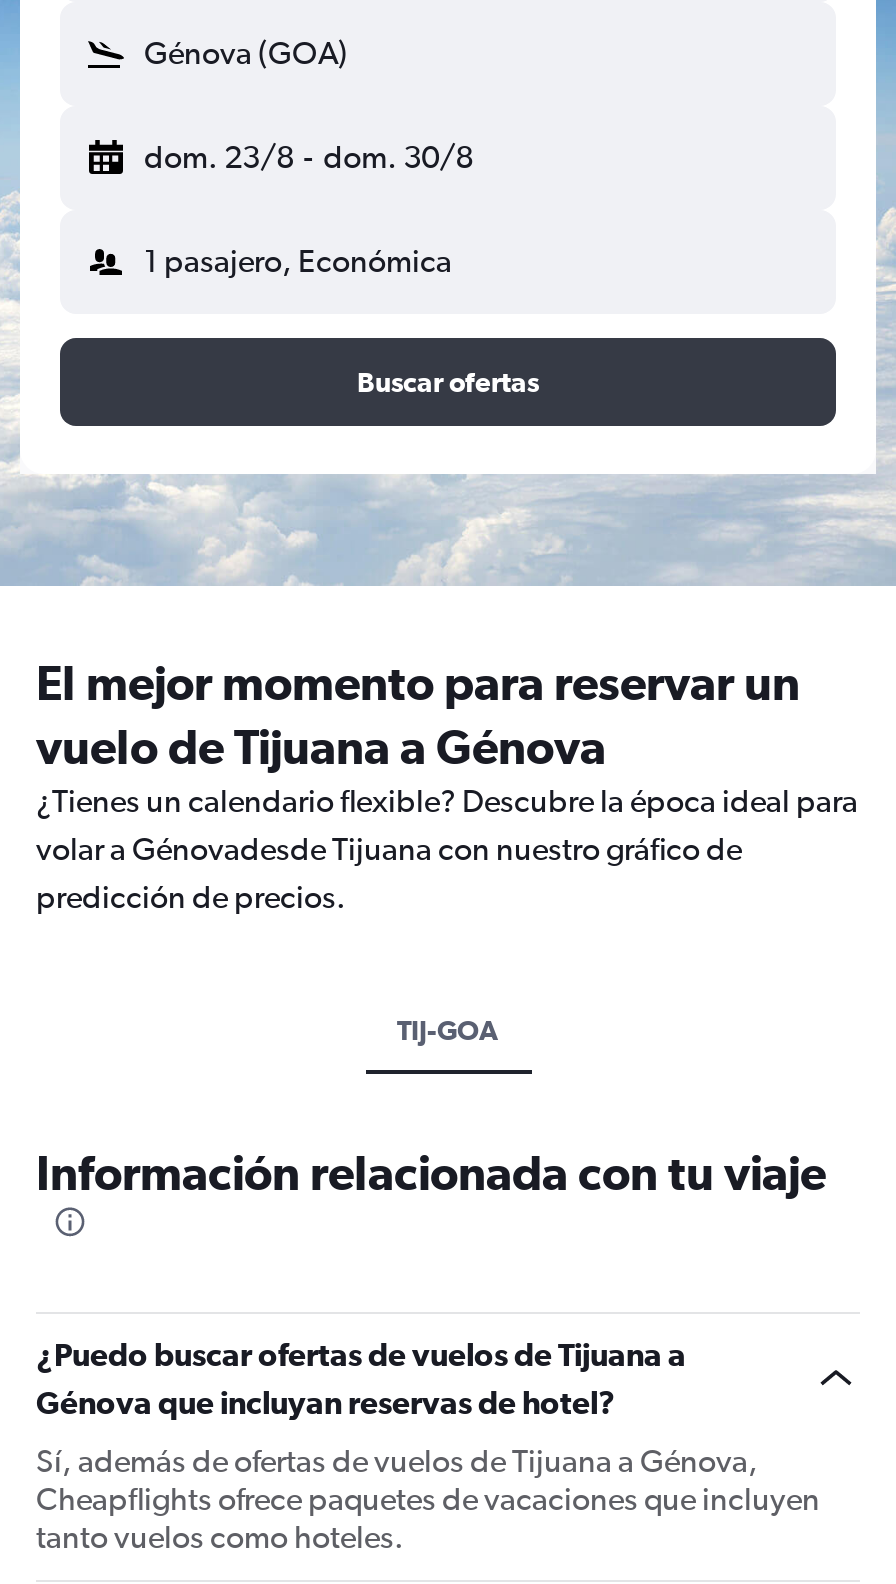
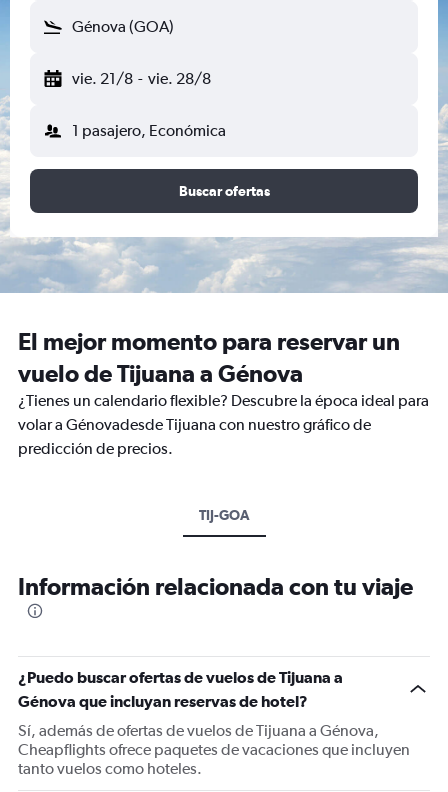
- dom. 23/8 - dom. 30/8
+ vie. 21/8 - vie. 28/8
